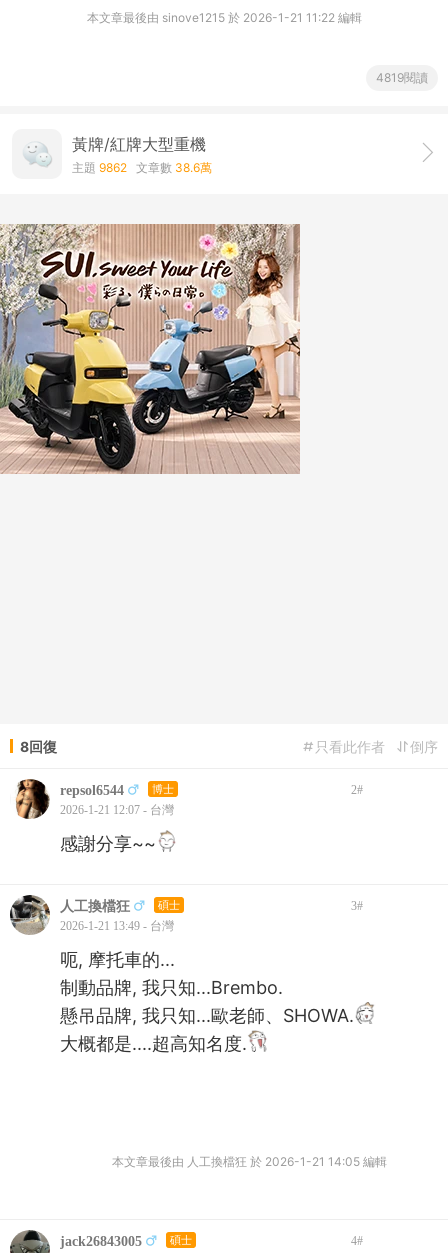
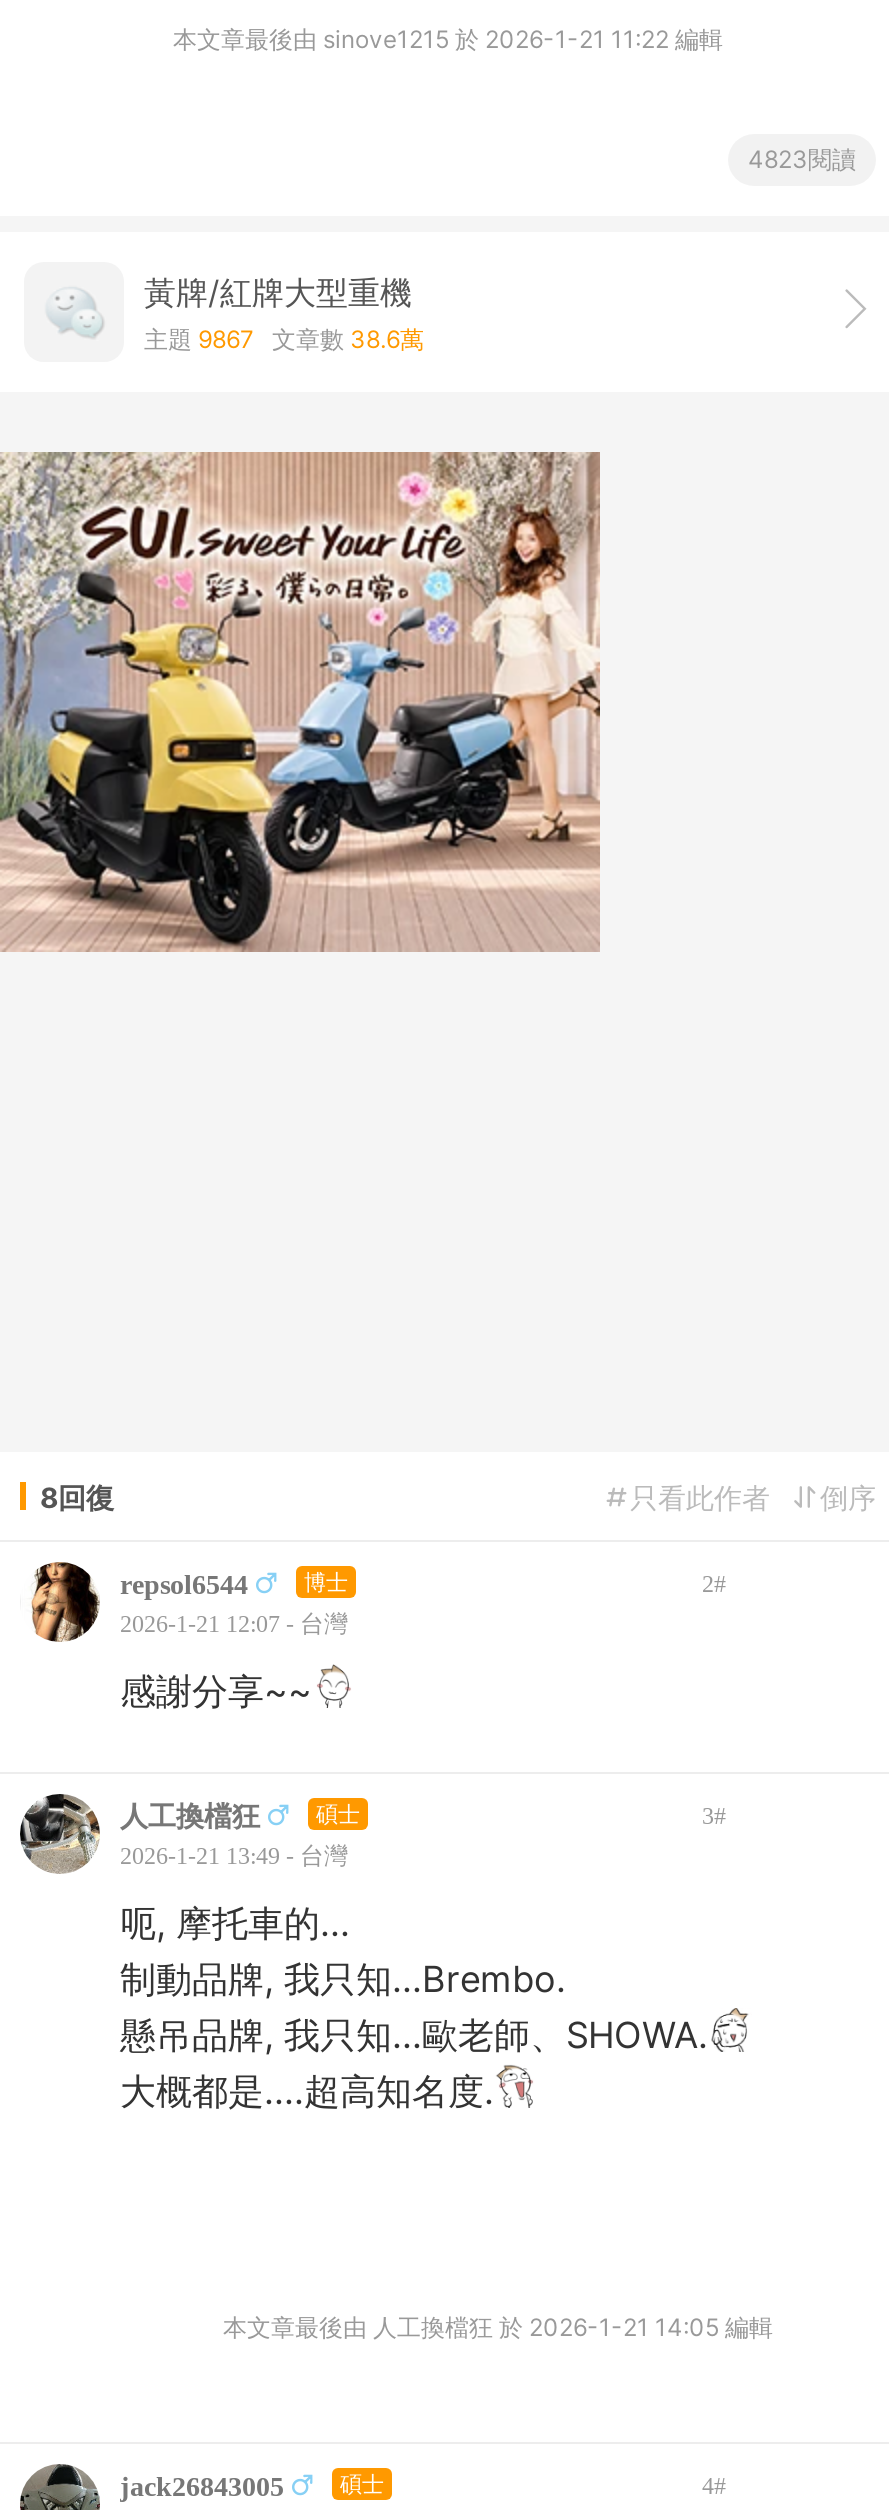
- 4819閱讀
+ 4823閱讀

- 主題9862文章數38.6萬
+ 主題9867文章數38.6萬
